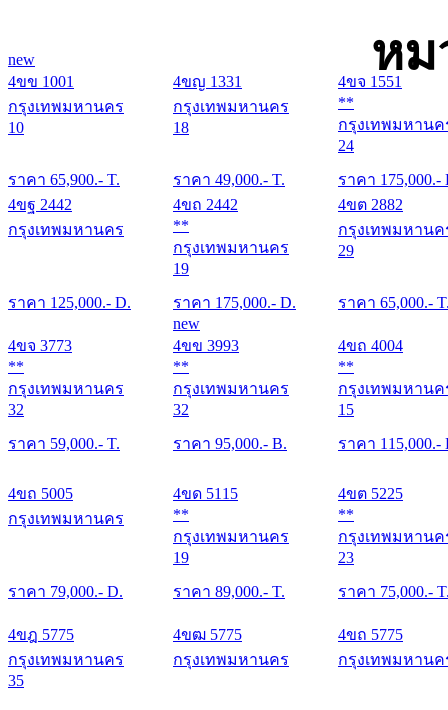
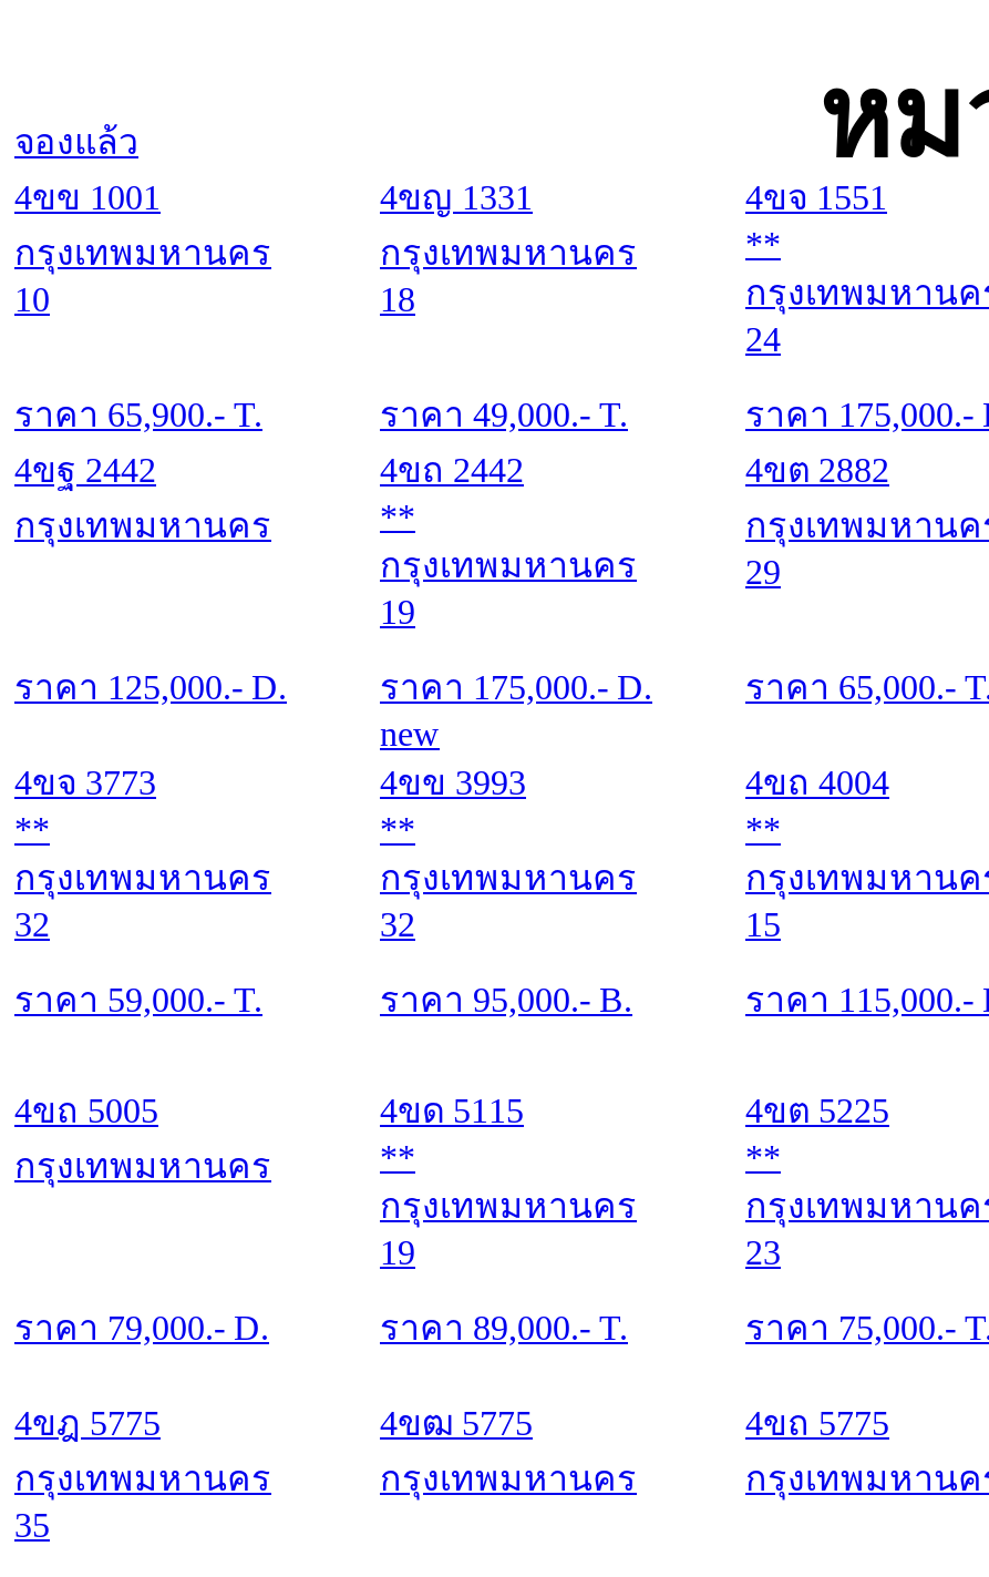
- new
+ จองแล้ว
